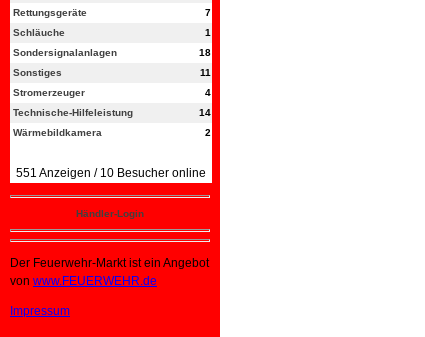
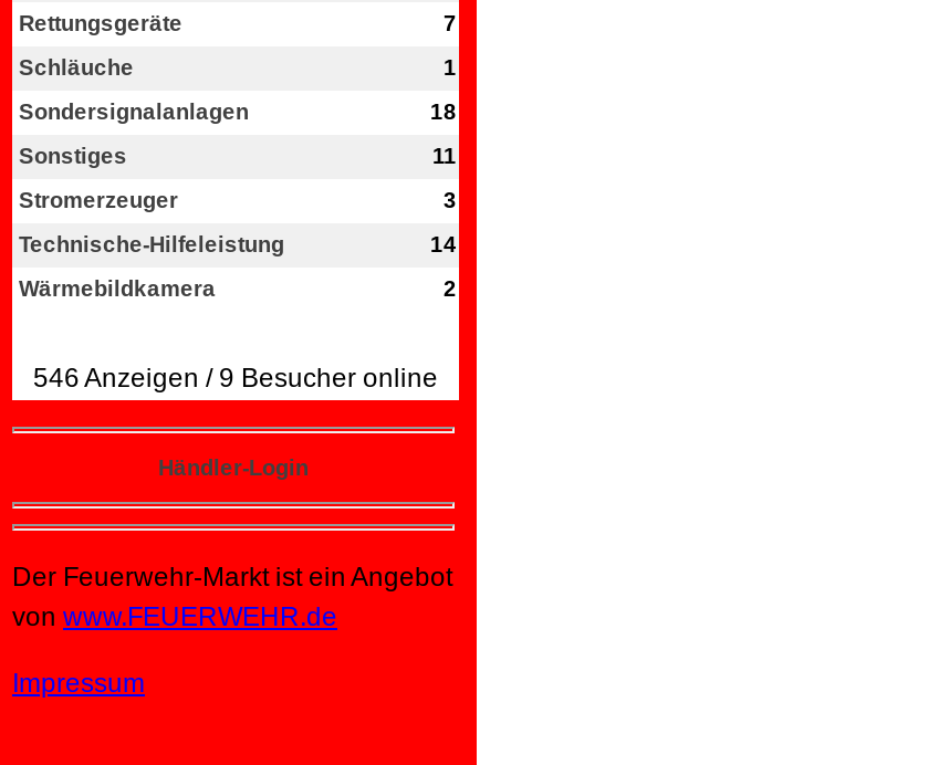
- 4
+ 3

- 551 Anzeigen / 10 Besucher online
+ 546 Anzeigen / 9 Besucher online
